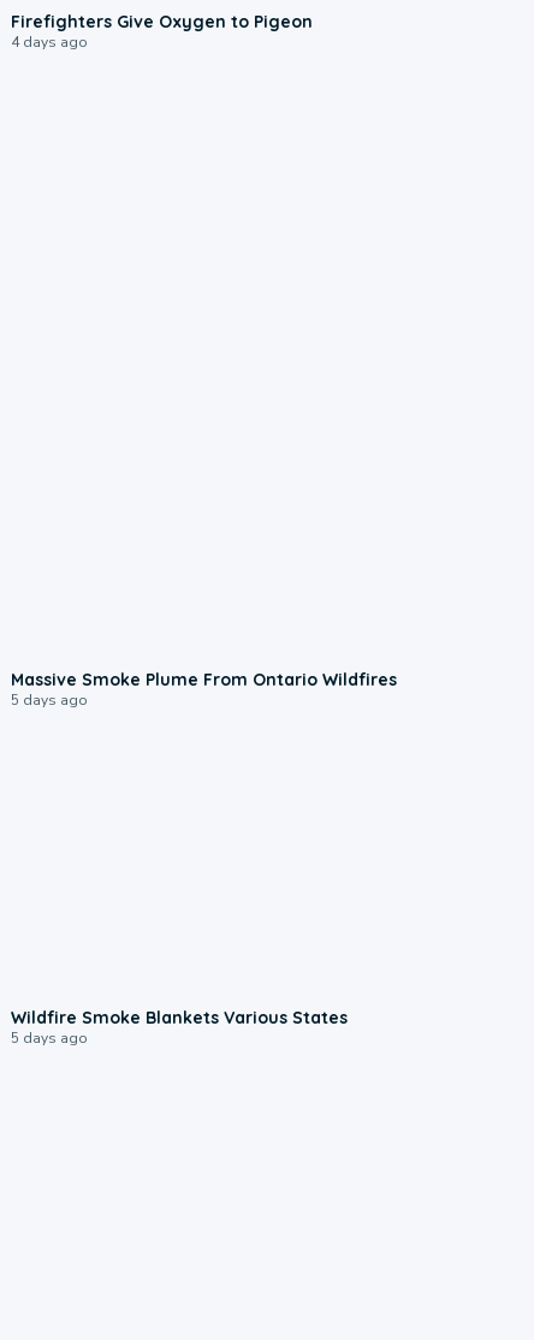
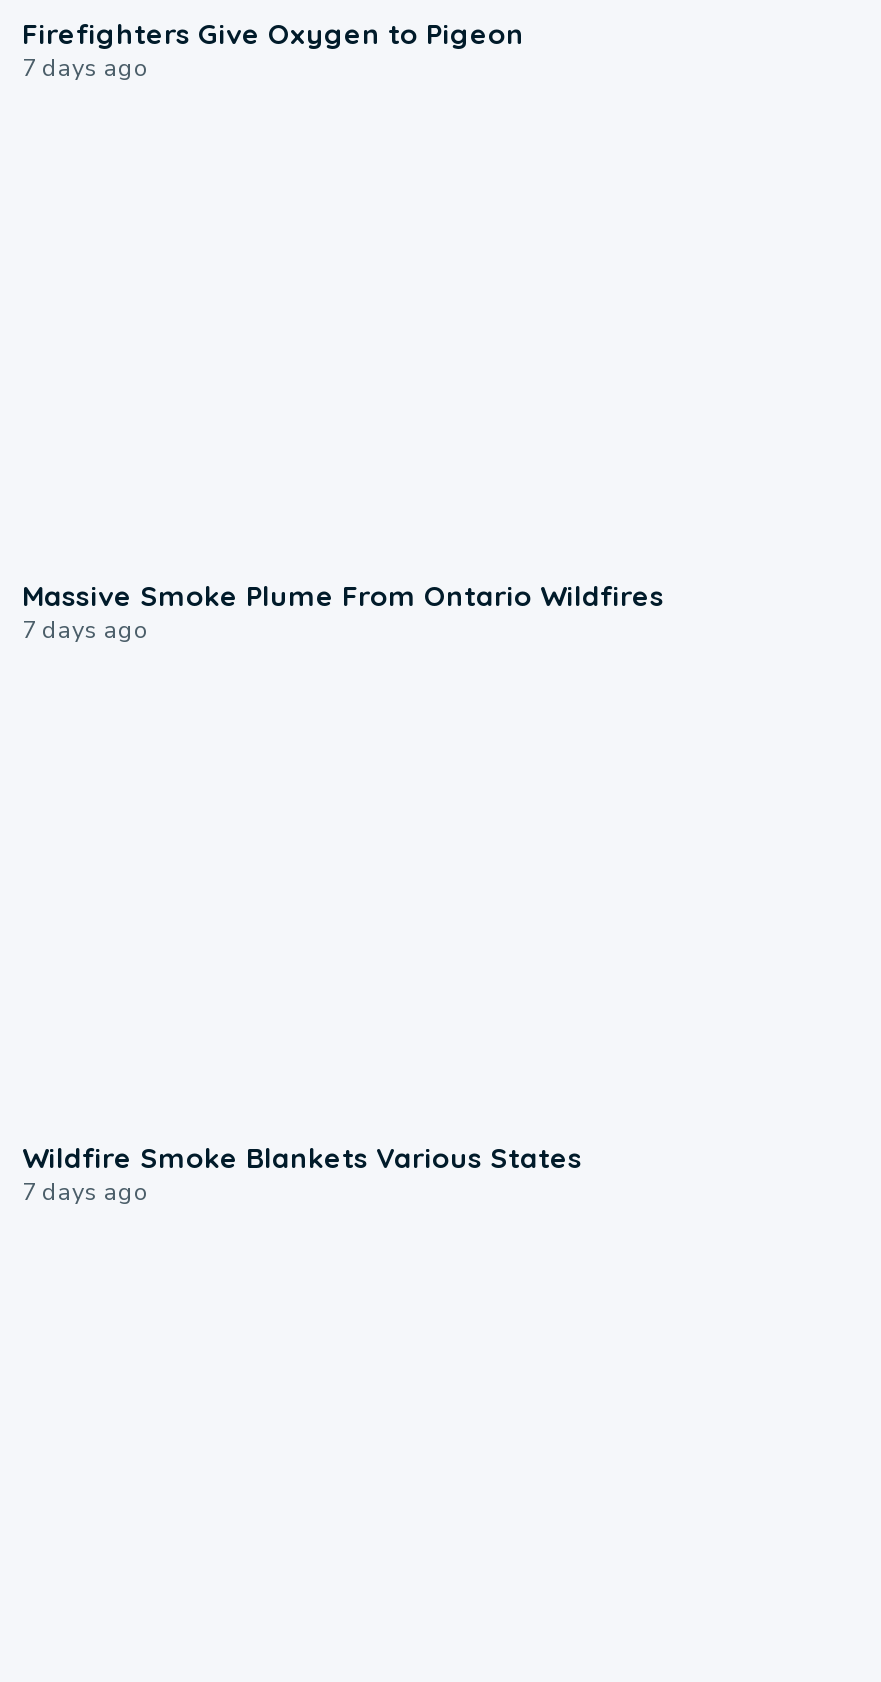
- 4 days ago
+ 7 days ago

- 5 days ago
+ 7 days ago

- 5 days ago
+ 7 days ago
